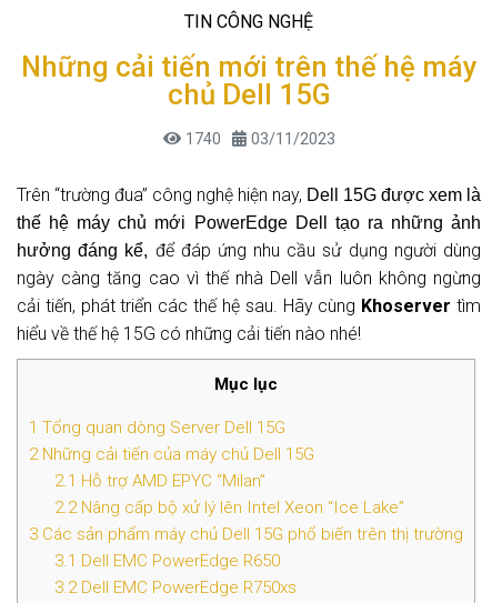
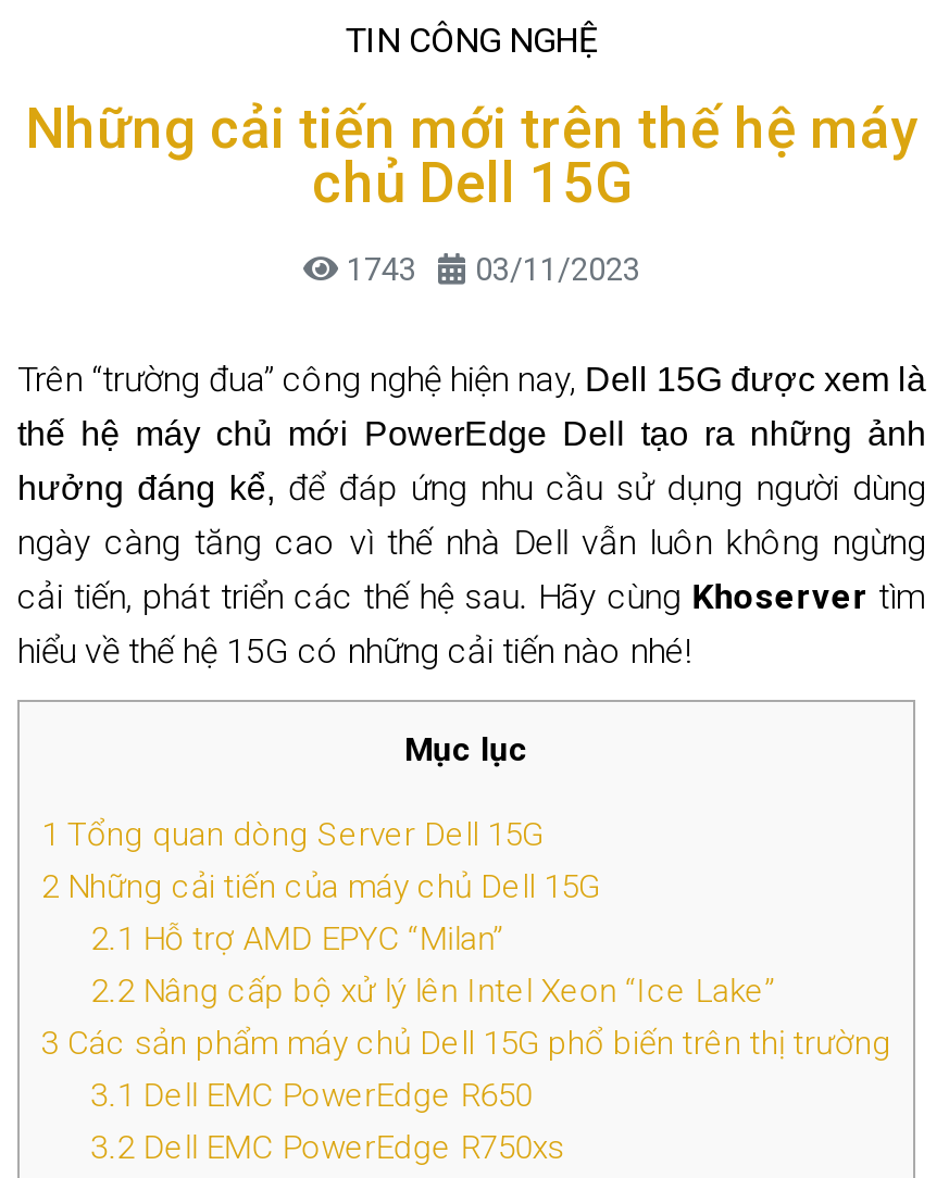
- 1740 03/11/2023
+ 1743 03/11/2023
